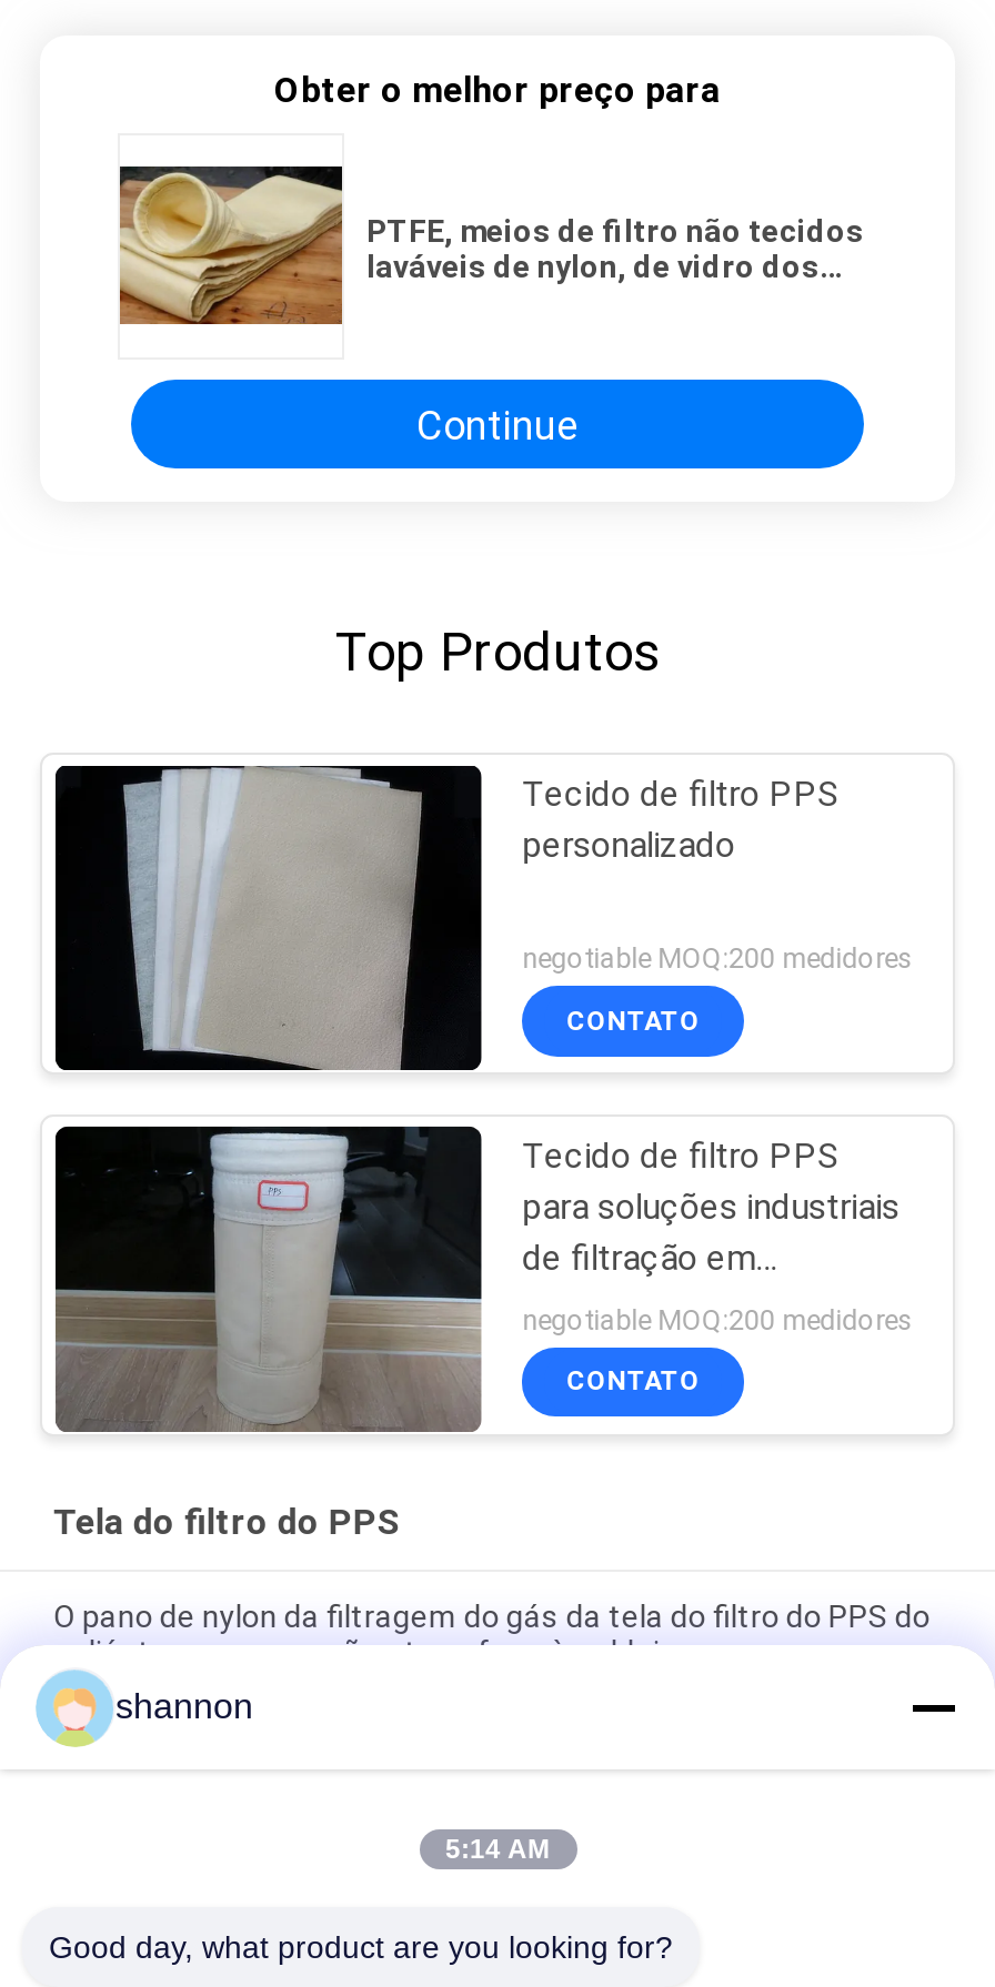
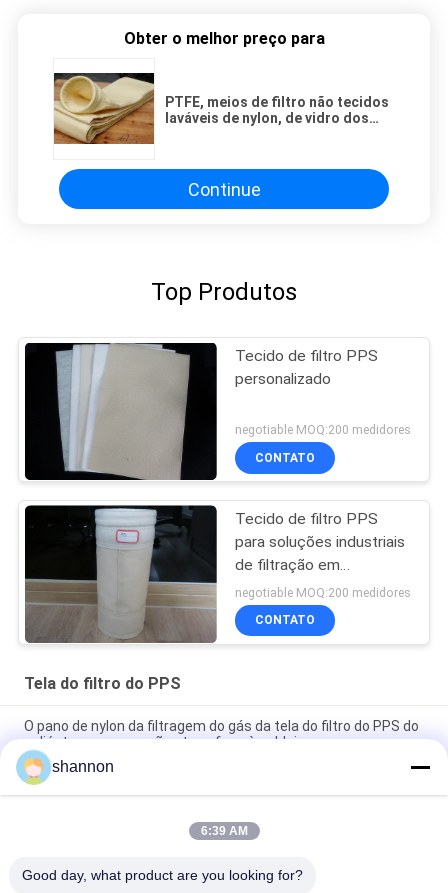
- 5:14 AM
+ 6:39 AM
